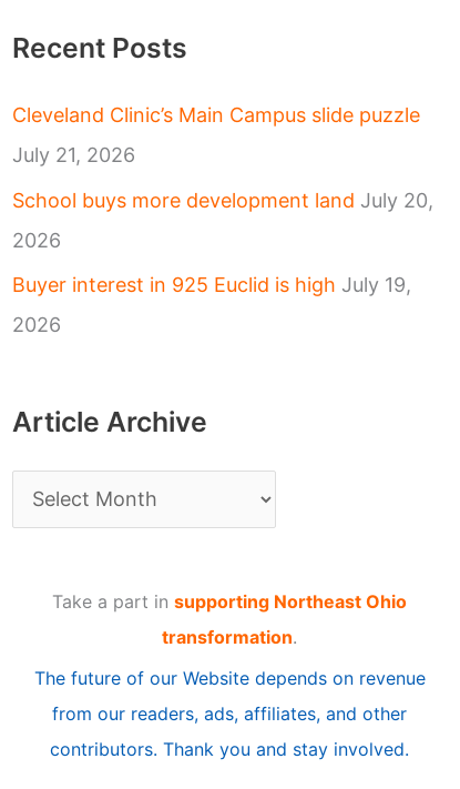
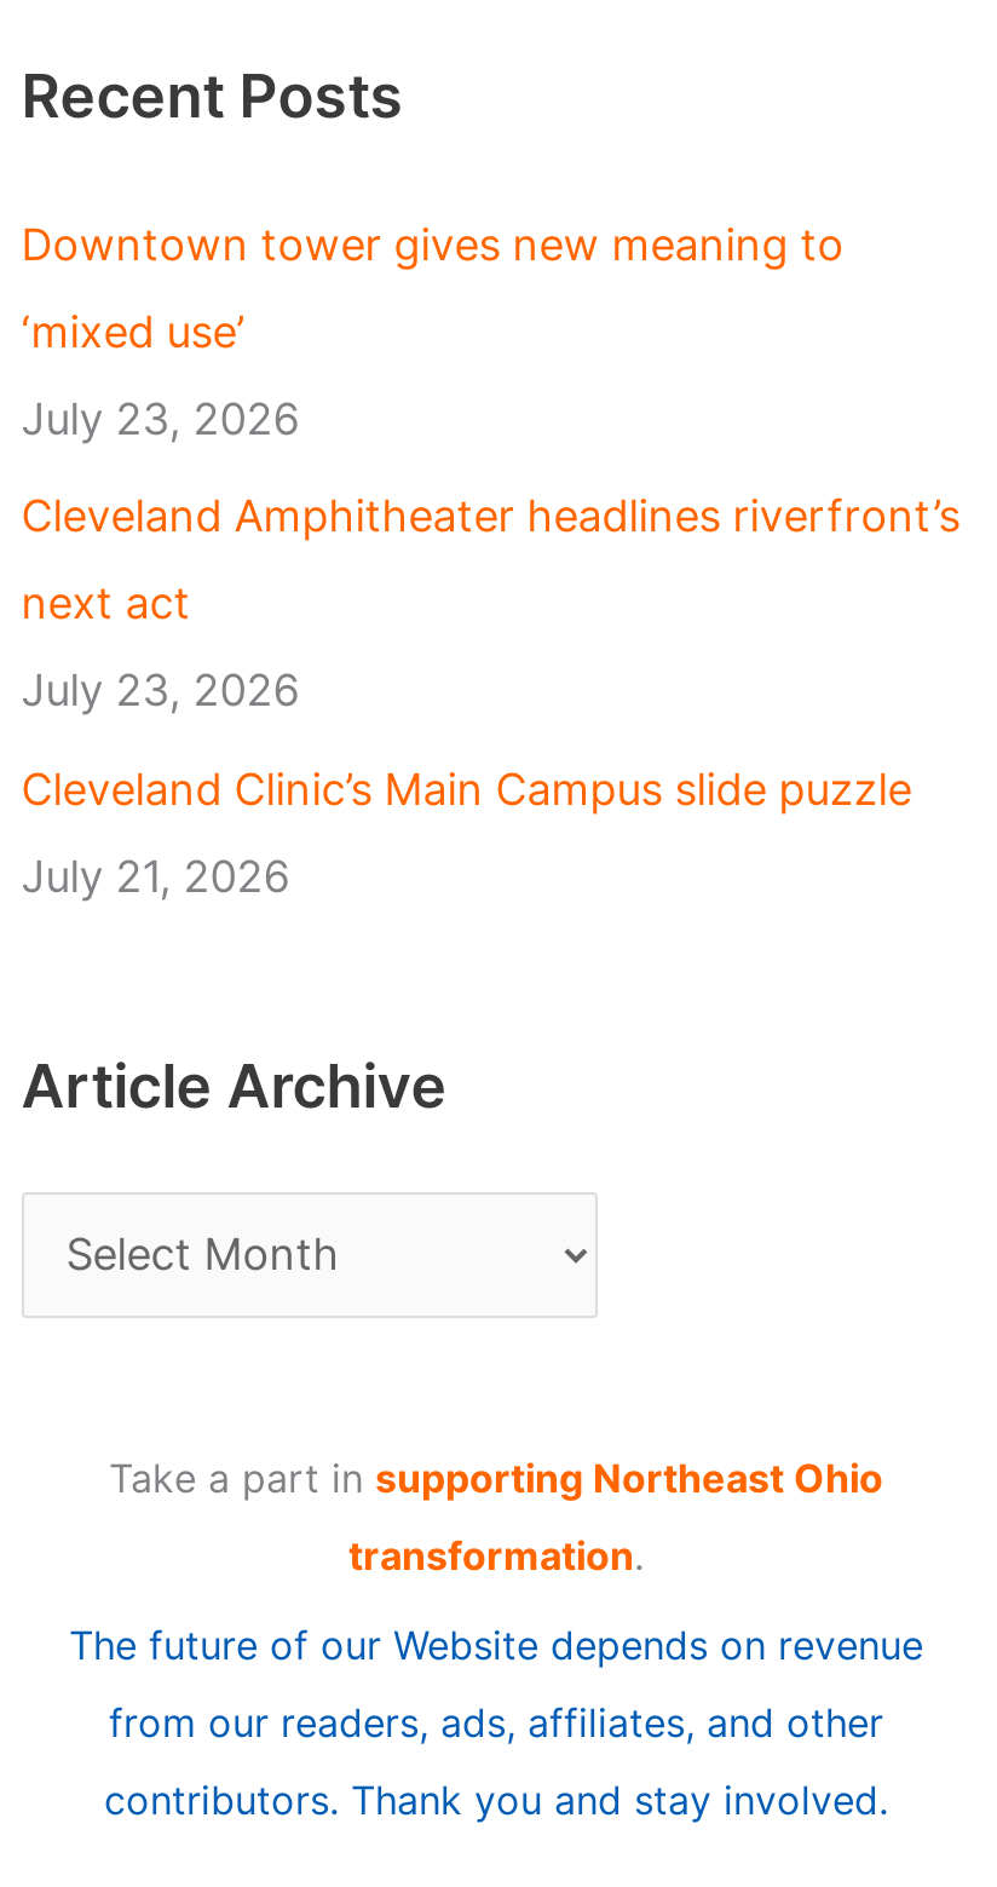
+ Downtown tower gives new meaning to
+ ‘mixed use’
+ July 23, 2026
+ Cleveland Amphitheater headlines riverfront’s
+ next act
+ July 23, 2026

moved down: Cleveland Clinic’s Main Campus slide puzzle | July 21, 2026

- School buys more development land July 20,
- 2026
- Buyer interest in 925 Euclid is high July 19,
- 2026
